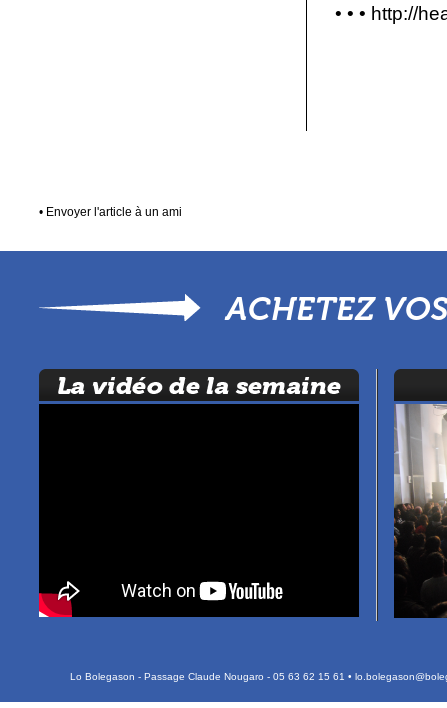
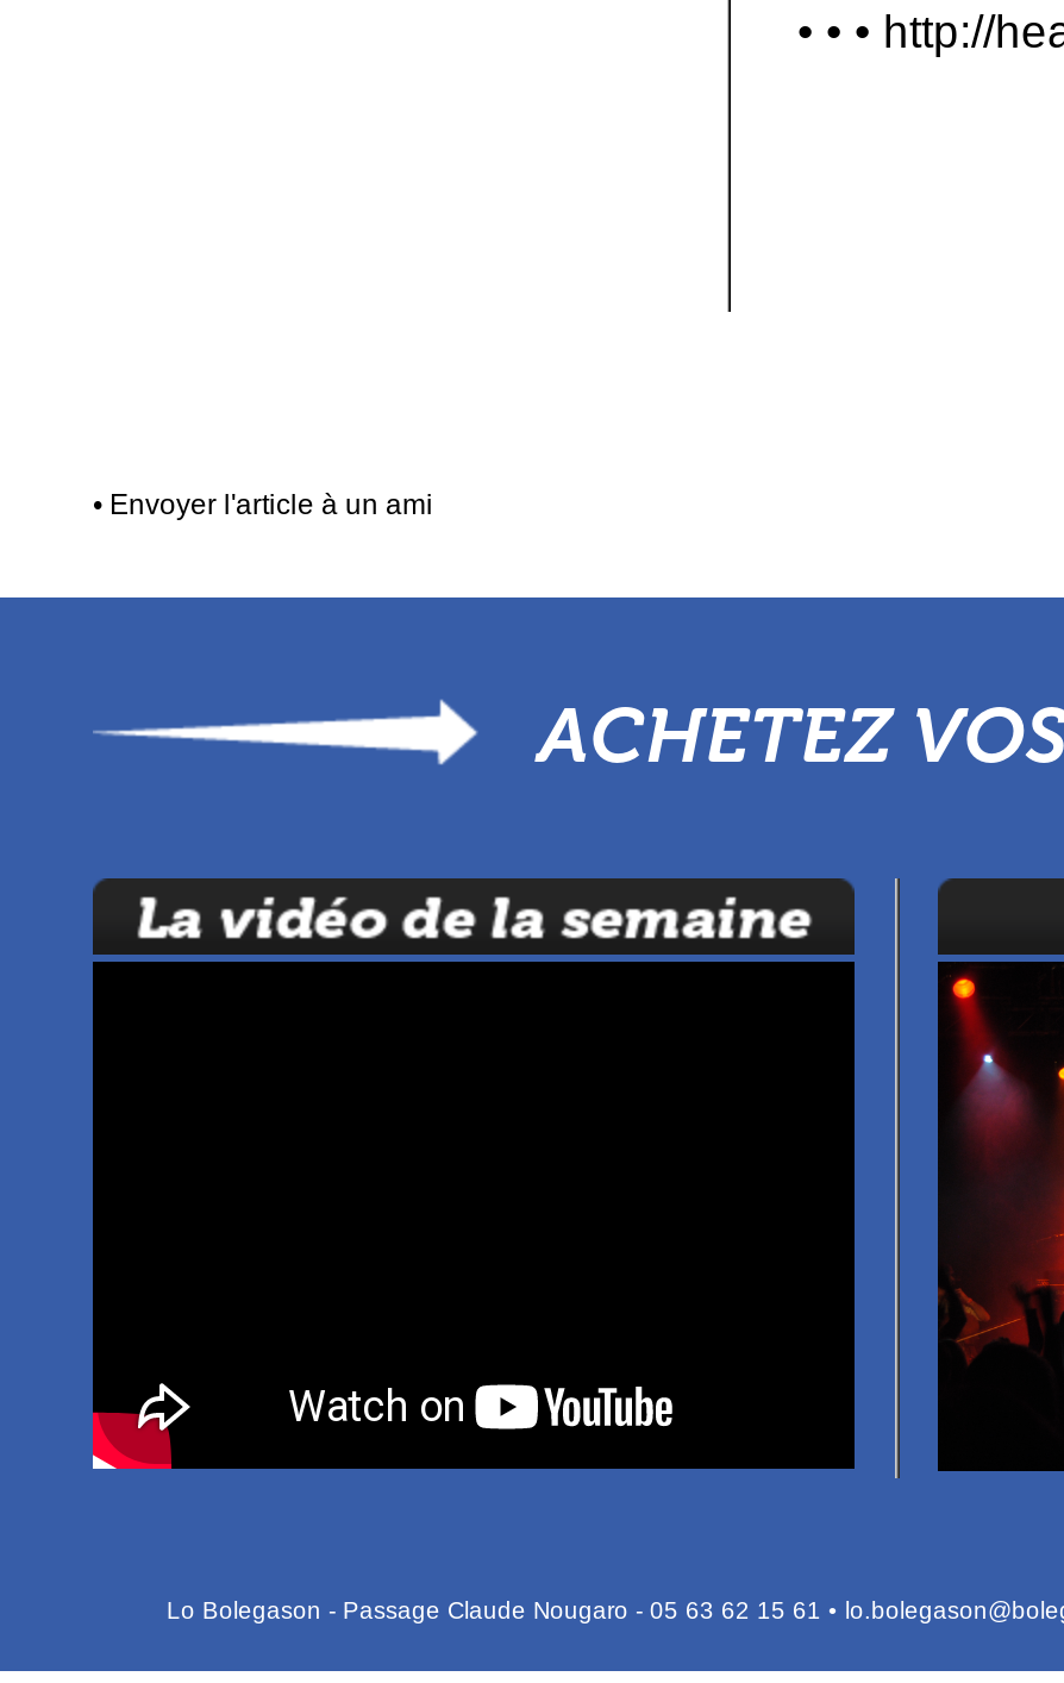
- [image]
+ [image]
